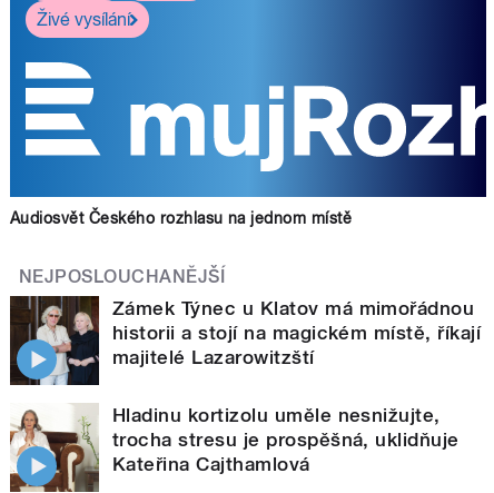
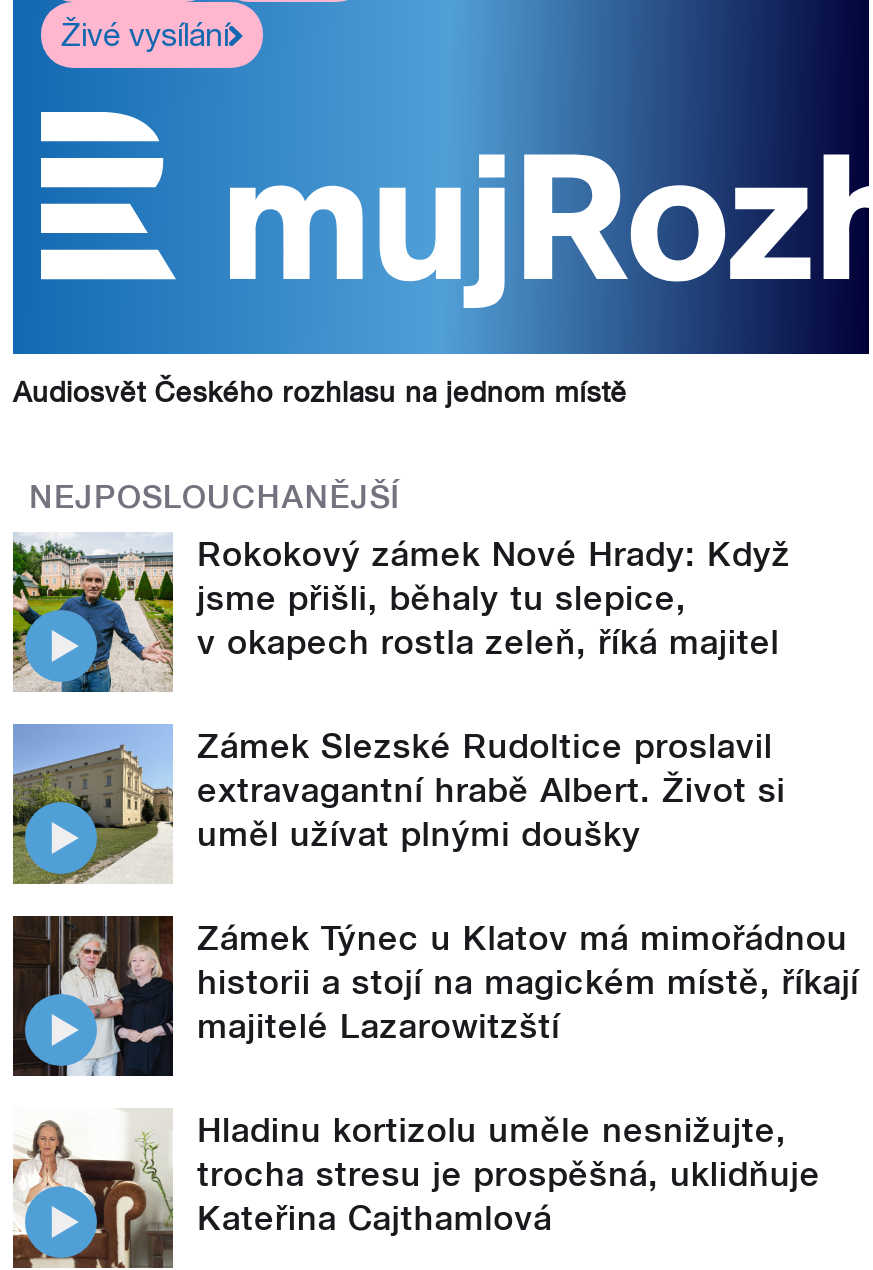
+ [image]
+ Rokokový zámek Nové Hrady: Když
+ jsme přišli, běhaly tu slepice,
+ v okapech rostla zeleň, říká majitel
+ Zámek Slezské Rudoltice proslavil
+ extravagantní hrabě Albert. Život si
+ uměl užívat plnými doušky

+ [image]
